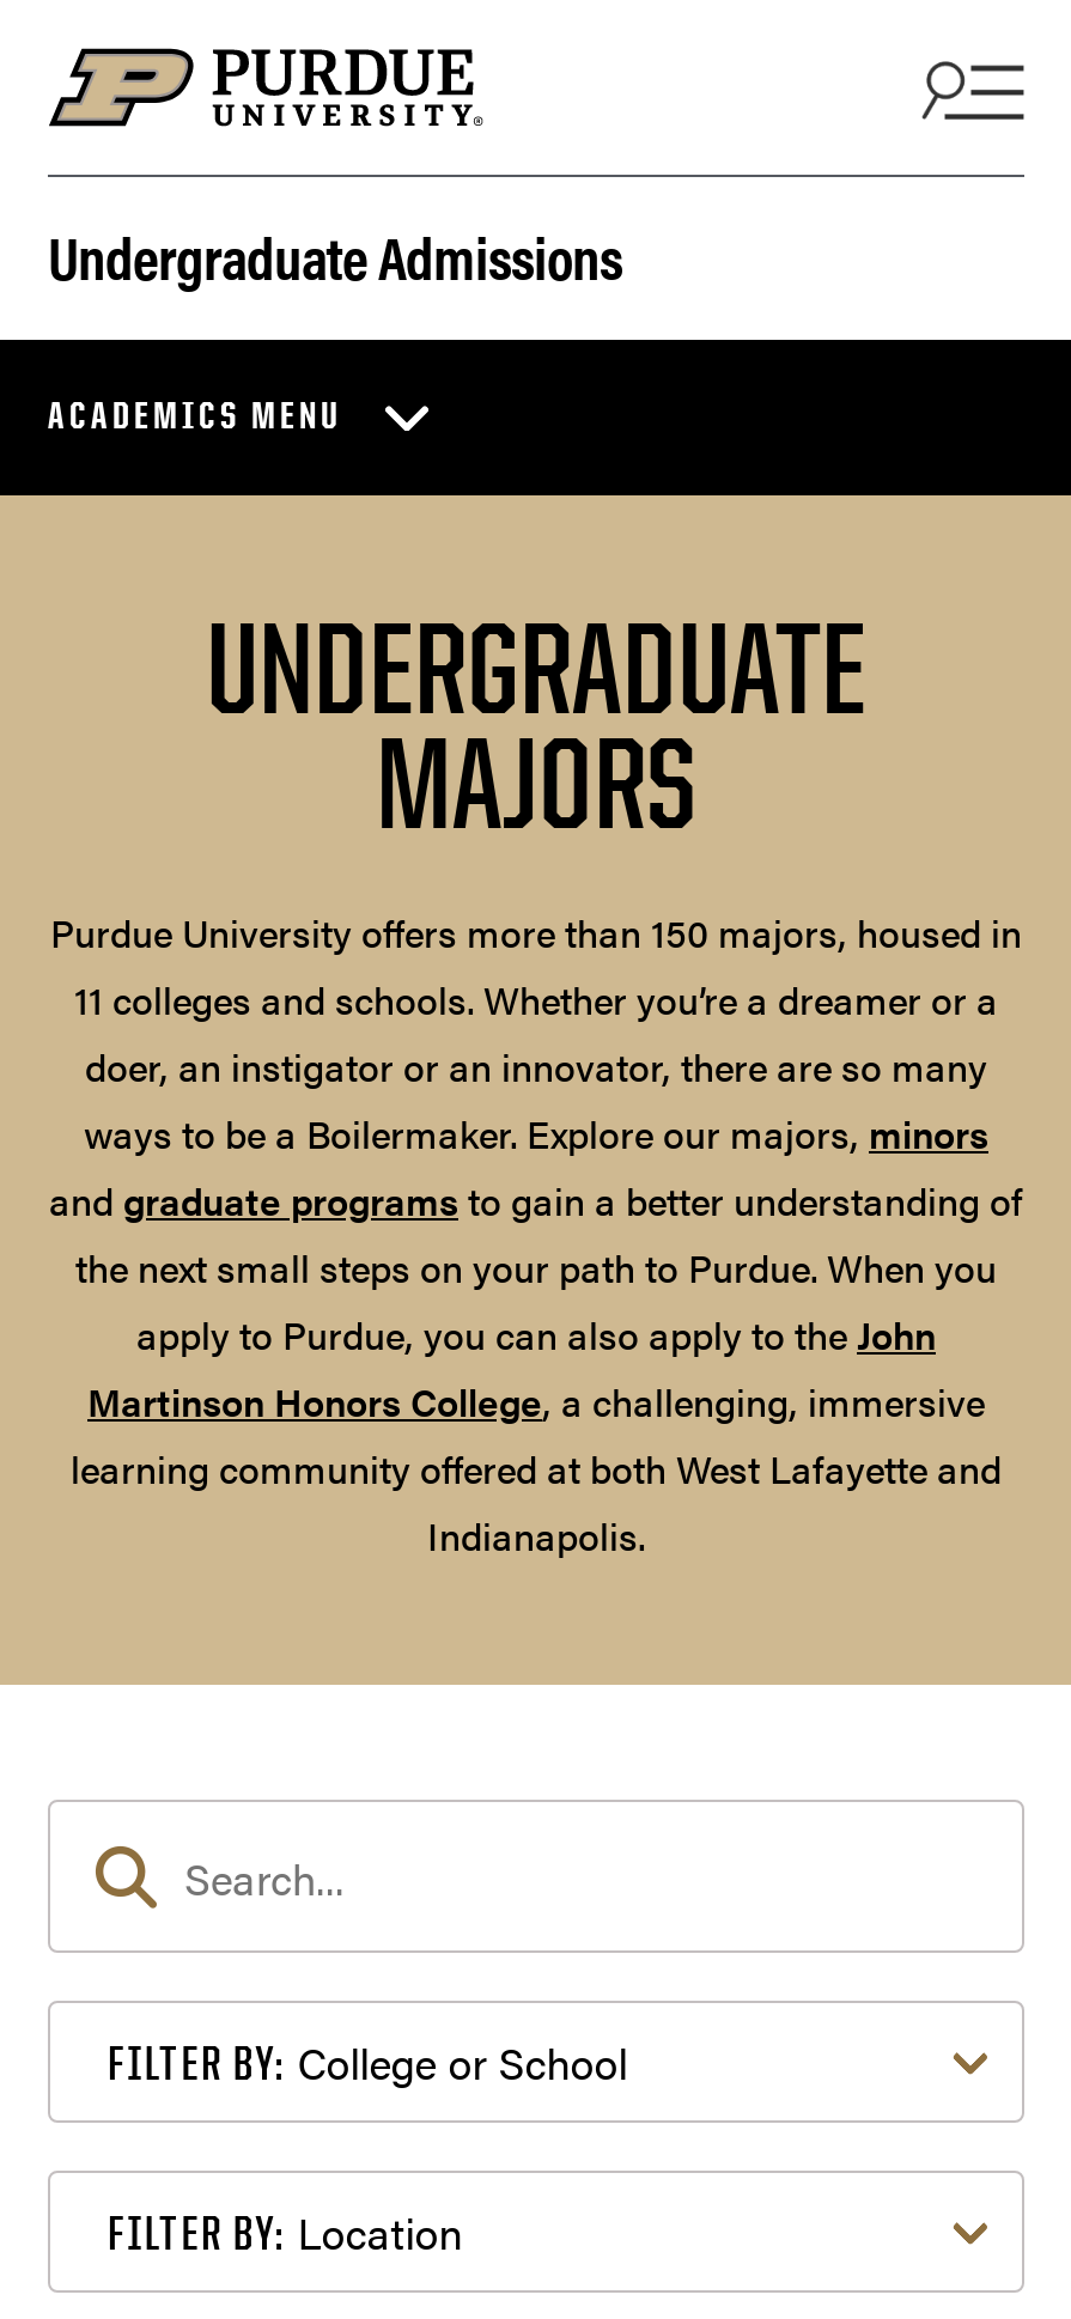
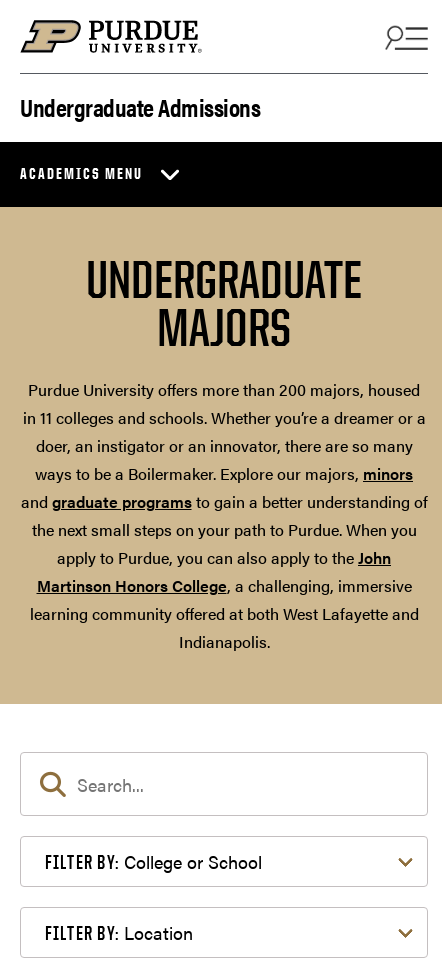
- Purdue University offers more than 150 majors, housed in
- 11 colleges and schools. Whether you’re a dreamer or a
+ Purdue University offers more than 200 majors, housed
+ in 11 colleges and schools. Whether you’re a dreamer or a
